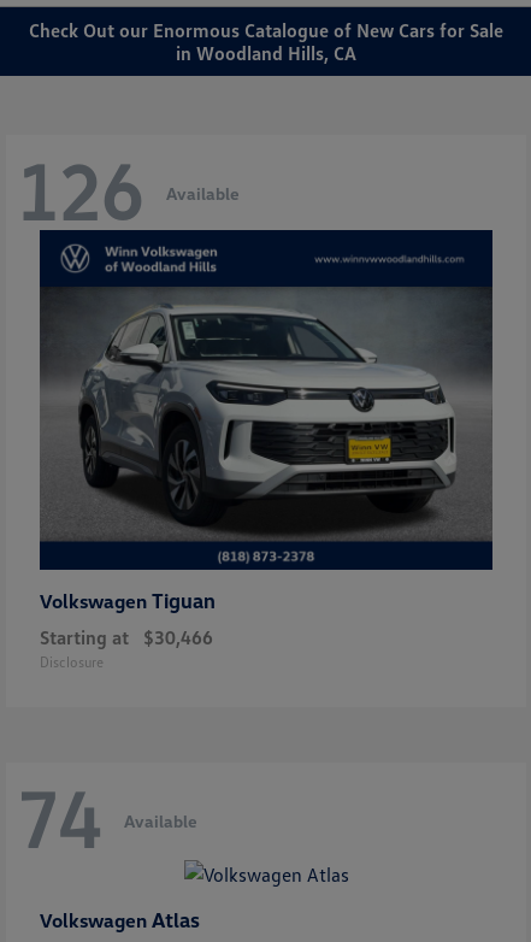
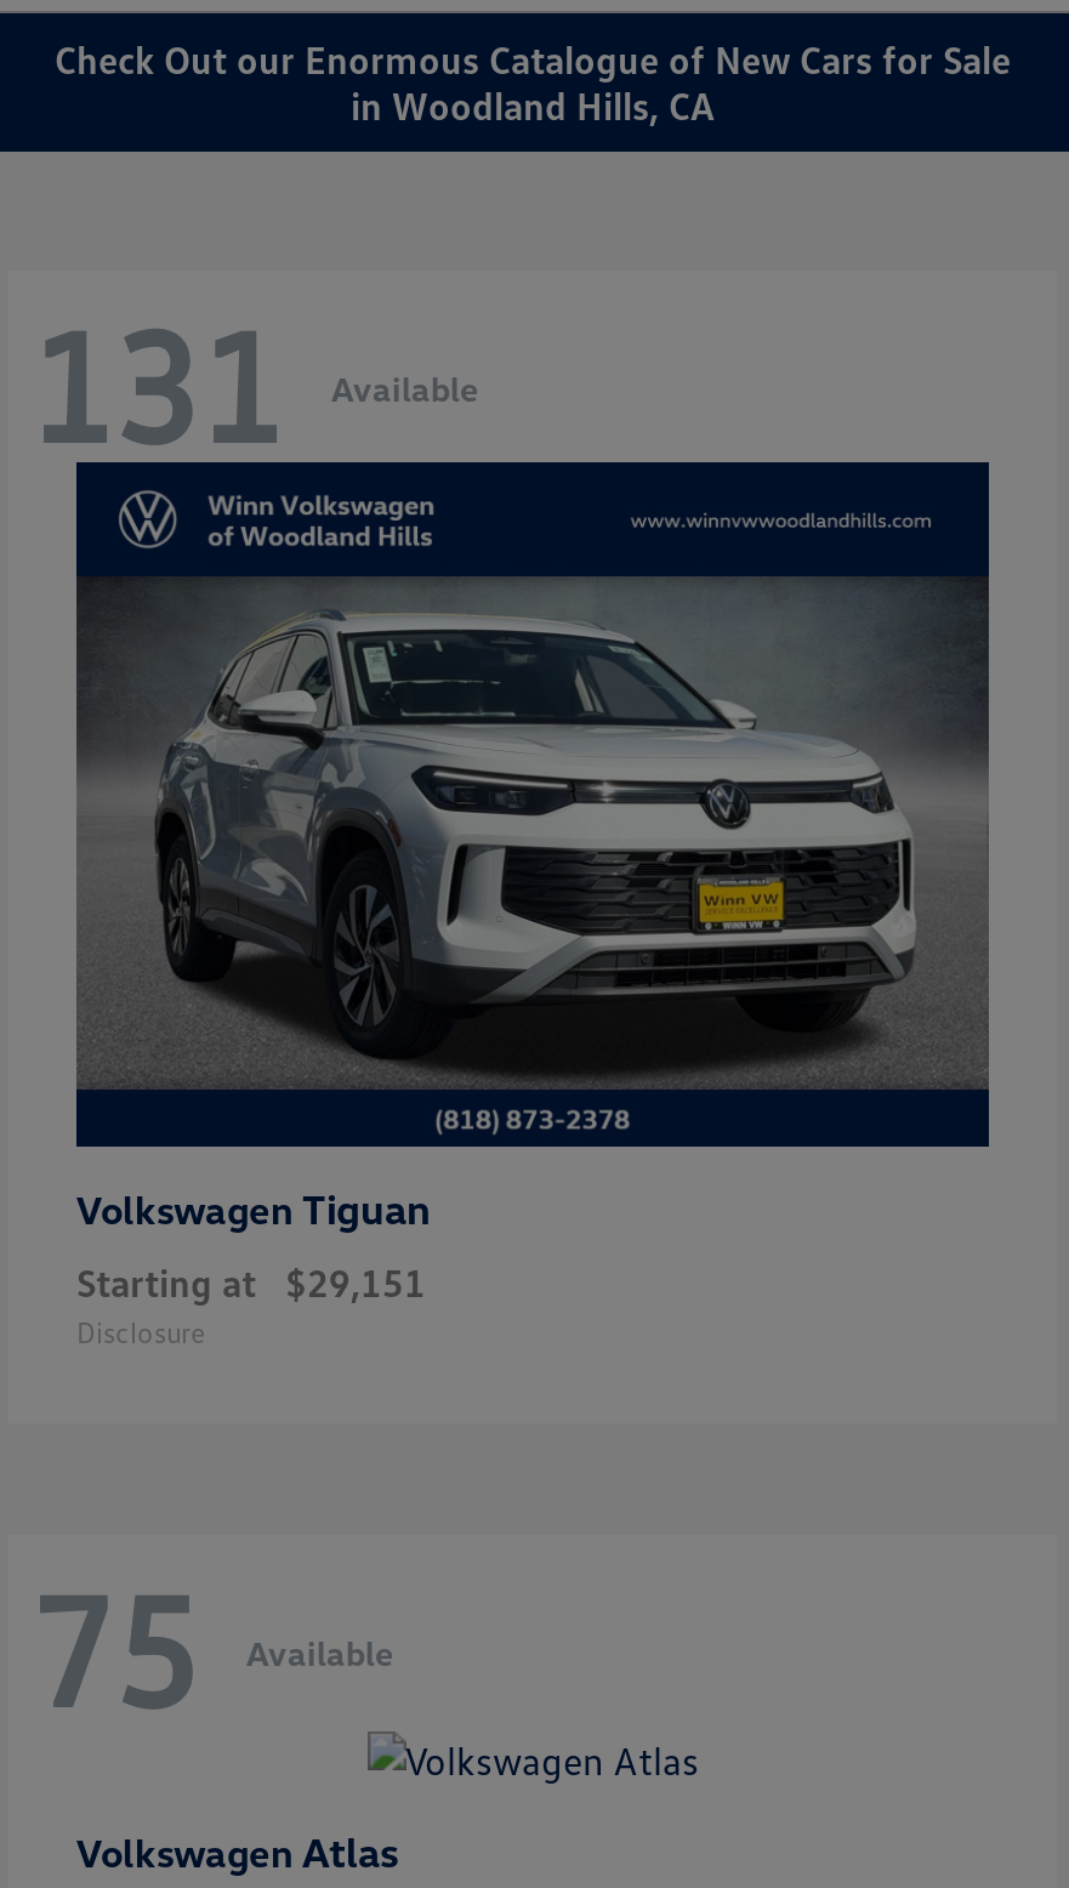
- 126 Available
+ 131 Available

- Starting at $30,466
+ Starting at $29,151

- 74 Available
+ 75 Available
